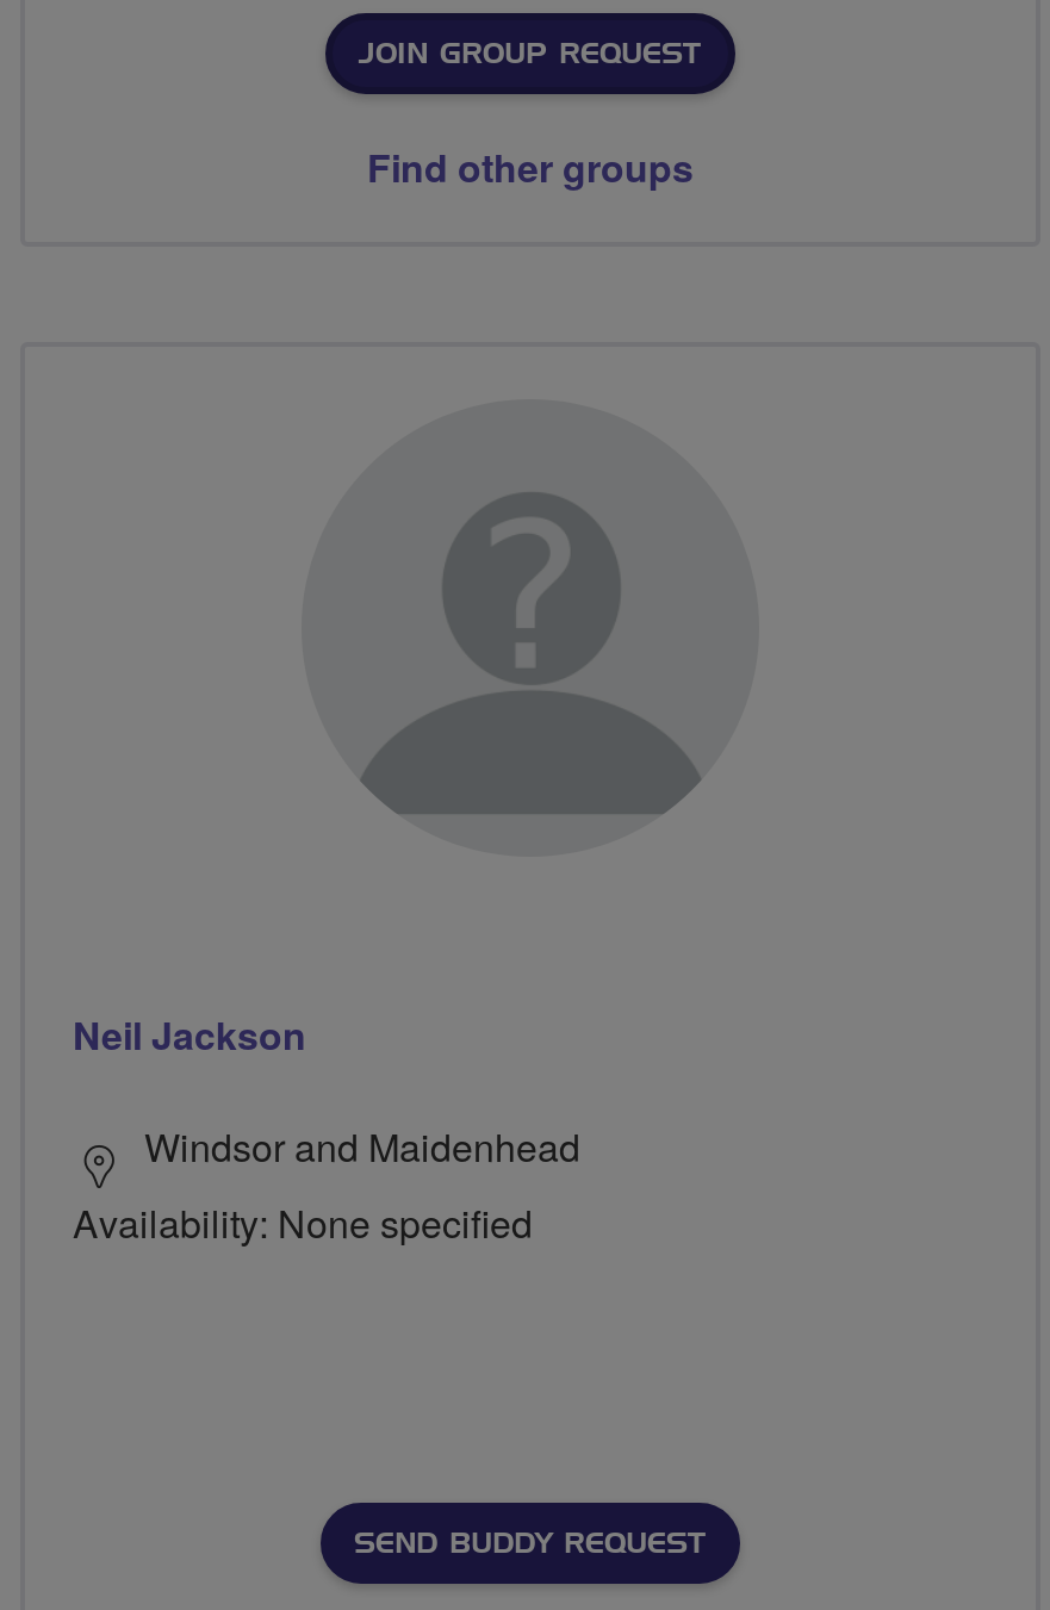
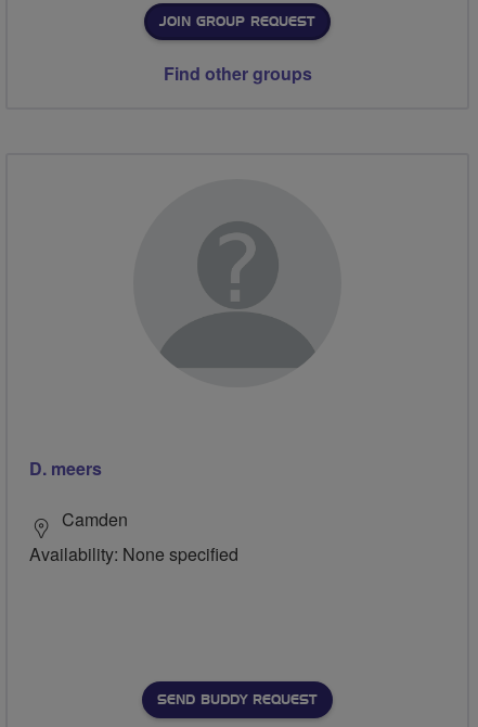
- Neil Jackson
+ D. meers

- Windsor and Maidenhead
+ Camden
